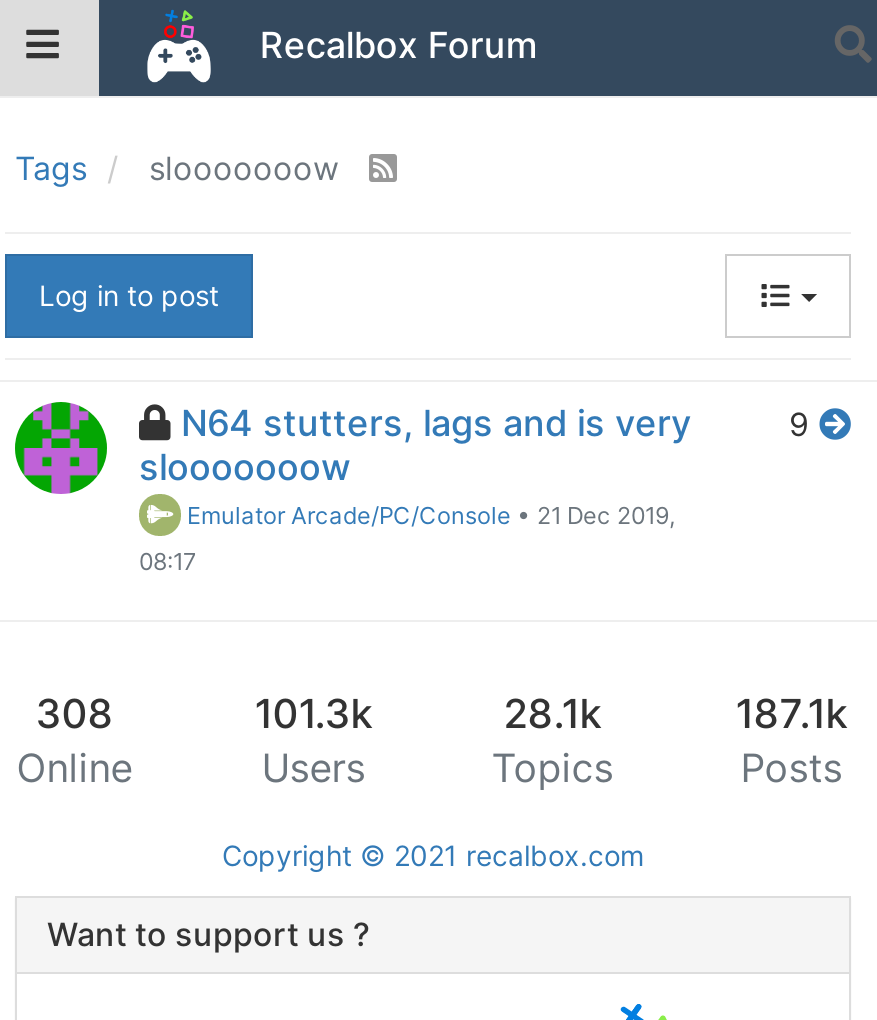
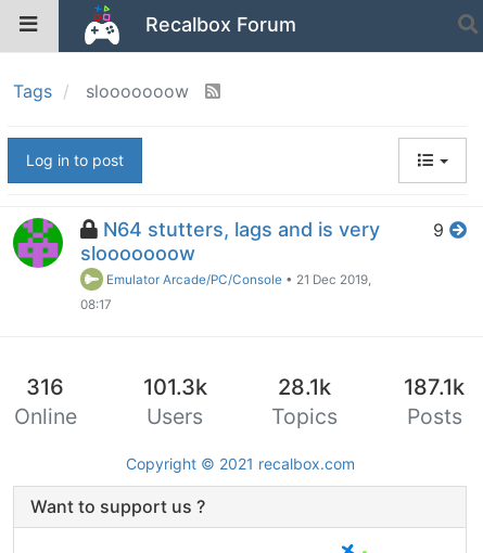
- 308
+ 316
